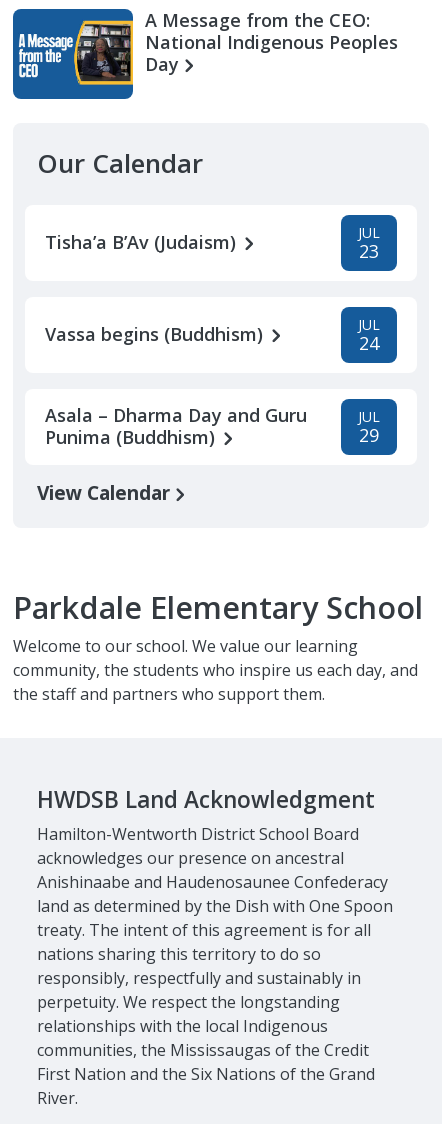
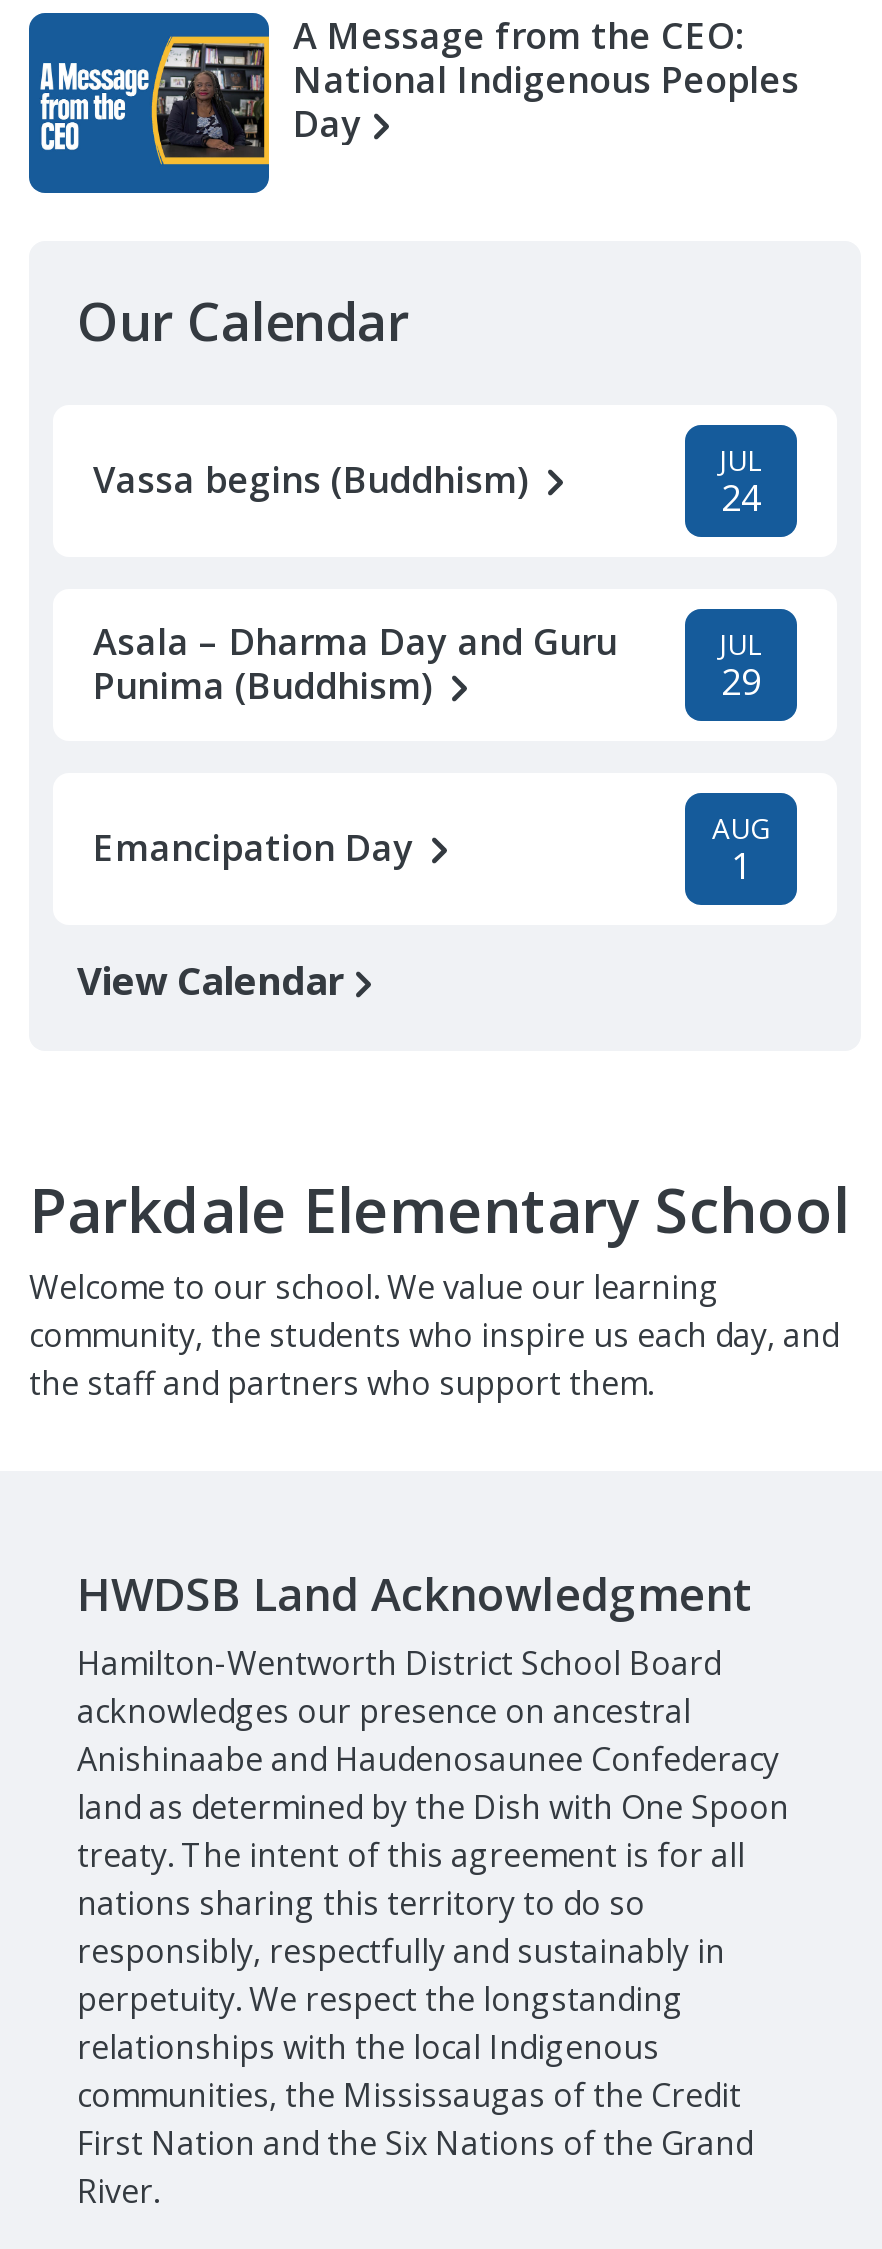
- Tisha’a B’Av (Judaism)
- JUL
- 23

moved up: Vassa begins (Buddhism) | JUL | 24 | Asala – Dharma Day and Guru | Punima (Buddhism) | JUL | 29

+ Emancipation Day
+ AUG
+ 1
